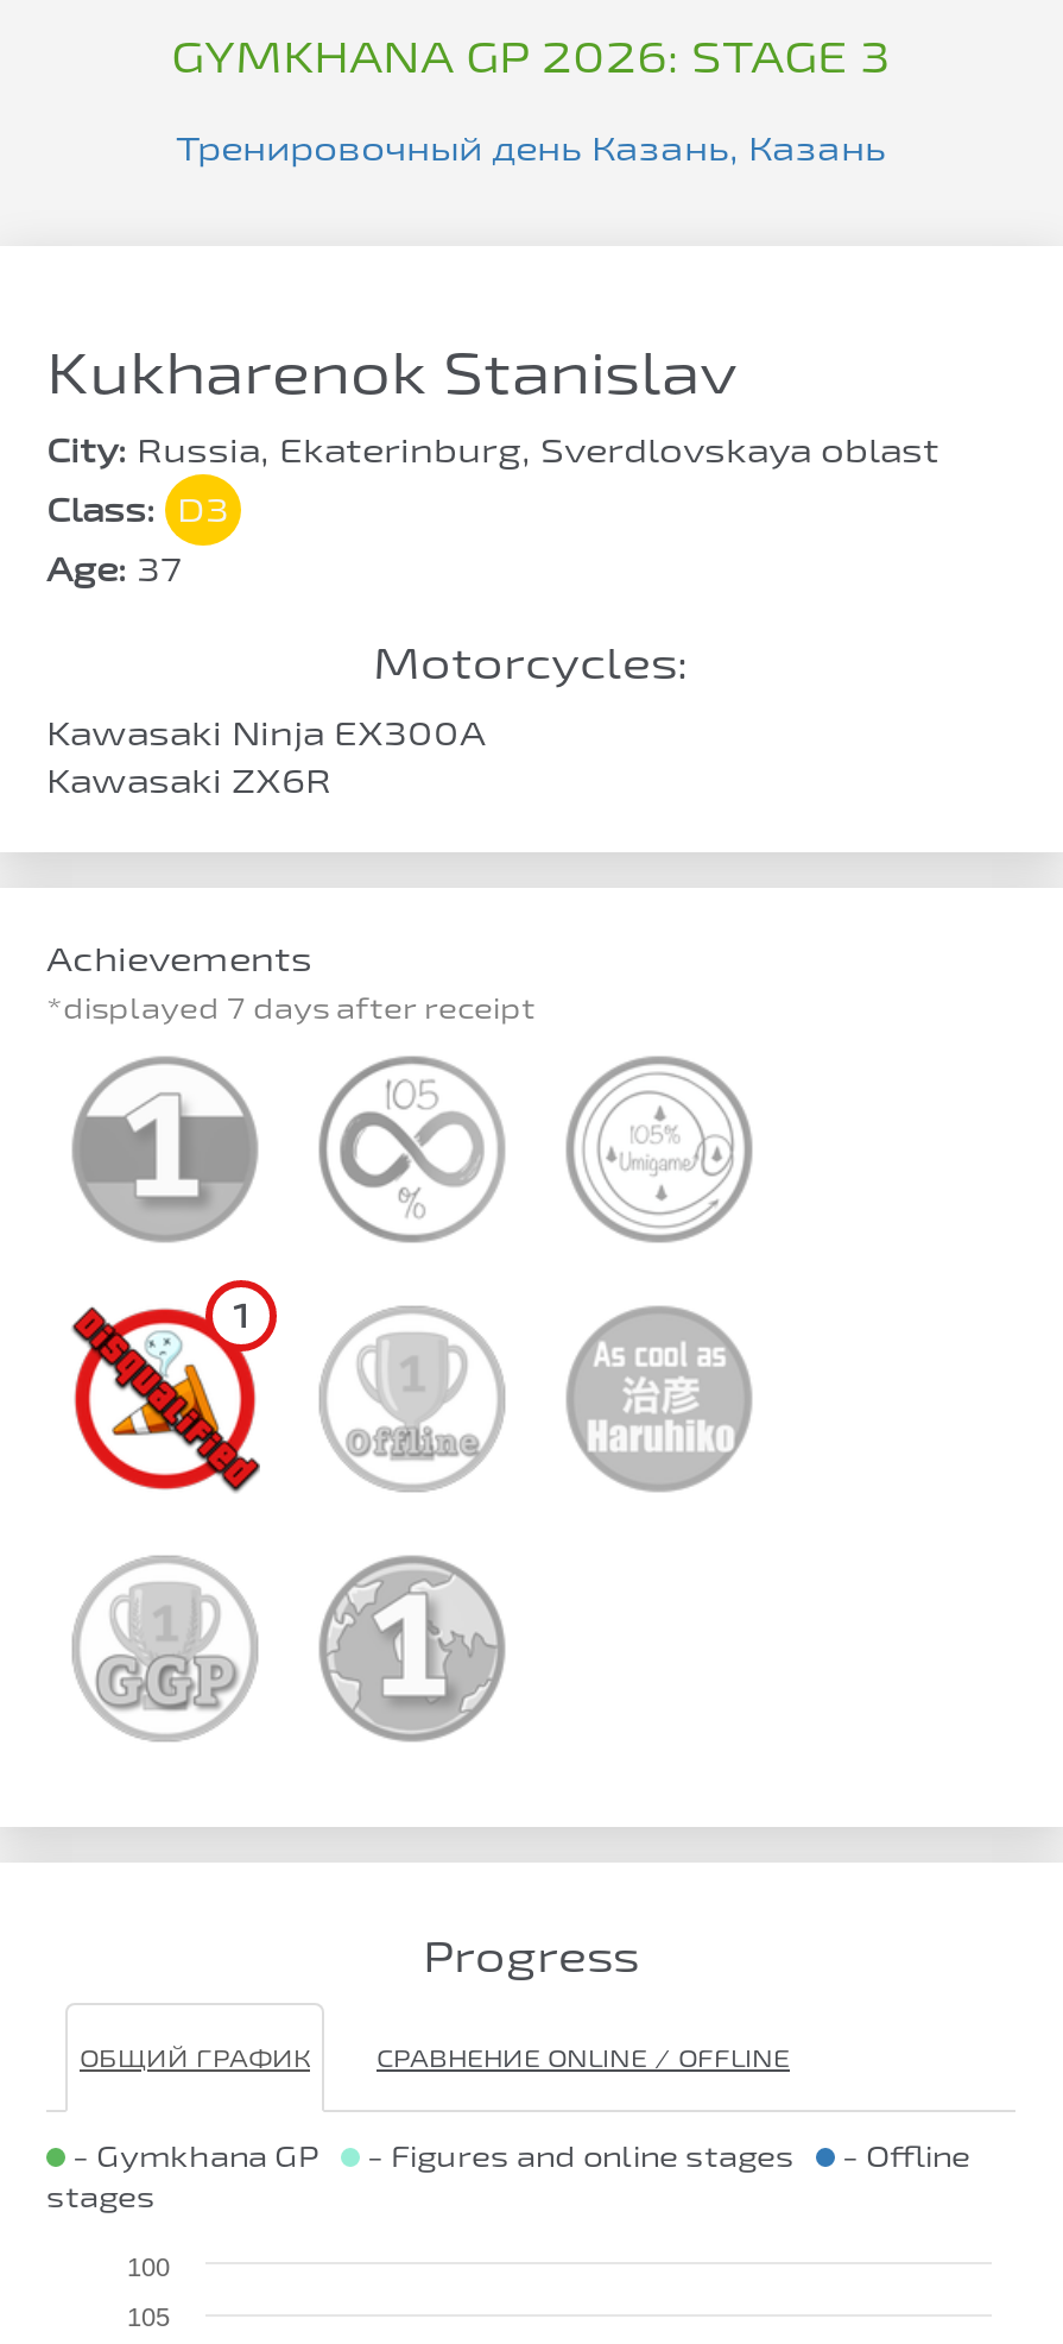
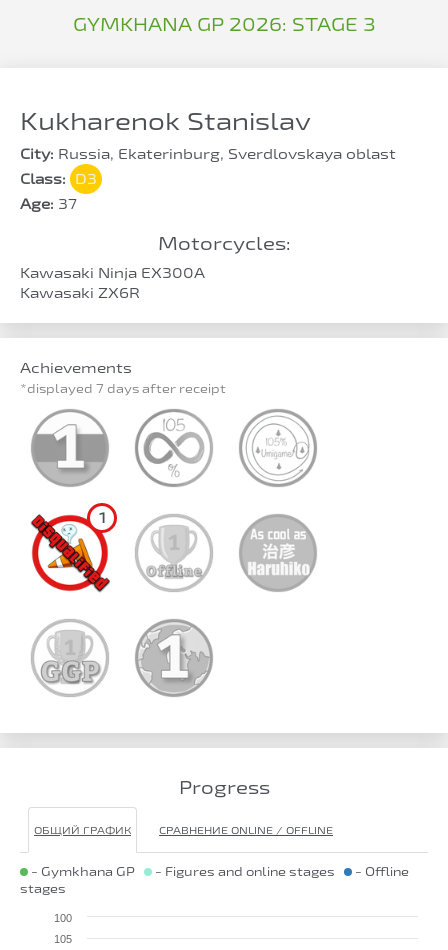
- Тренировочный день Казань, Казань
